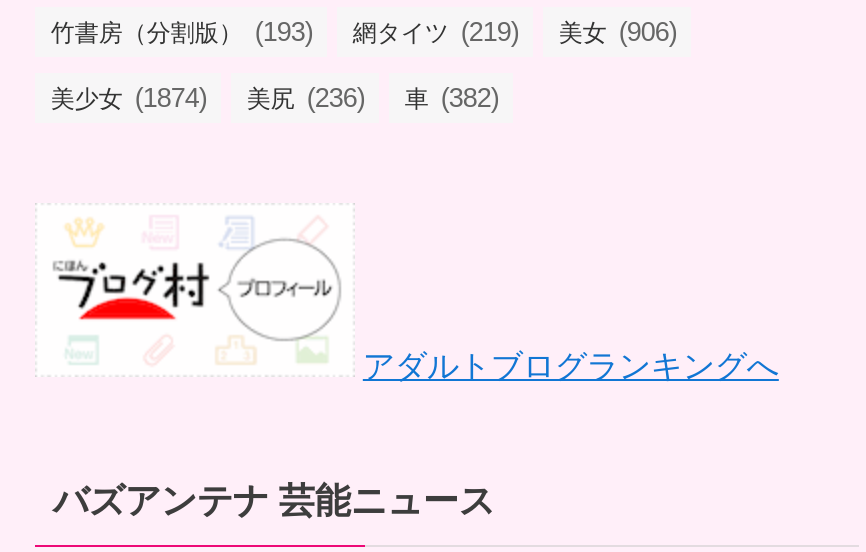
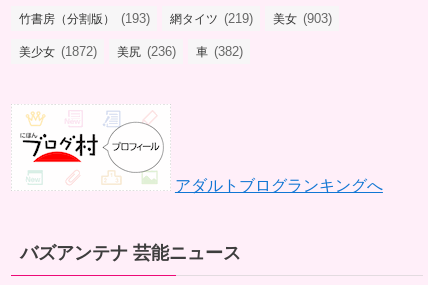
- 竹書房（分割版） (193) 網タイツ (219) 美女 (906)
+ 竹書房（分割版） (193) 網タイツ (219) 美女 (903)

- 美少女 (1874) 美尻 (236) 車 (382)
+ 美少女 (1872) 美尻 (236) 車 (382)
